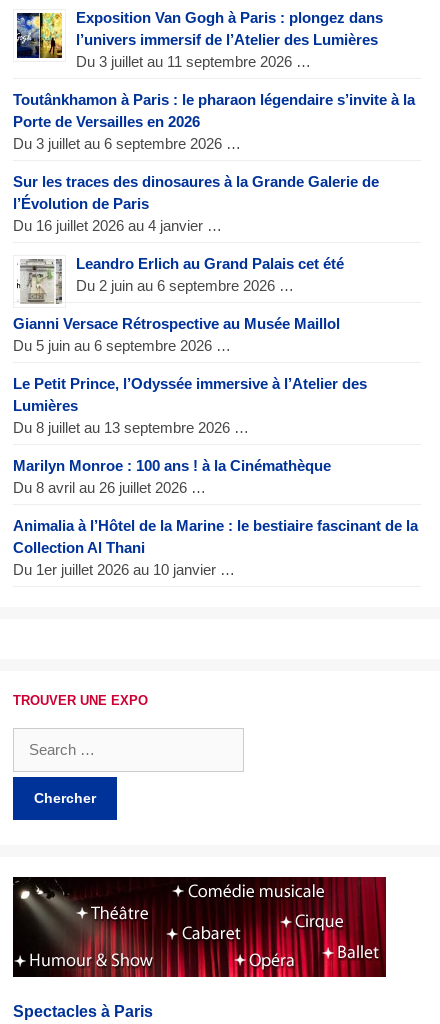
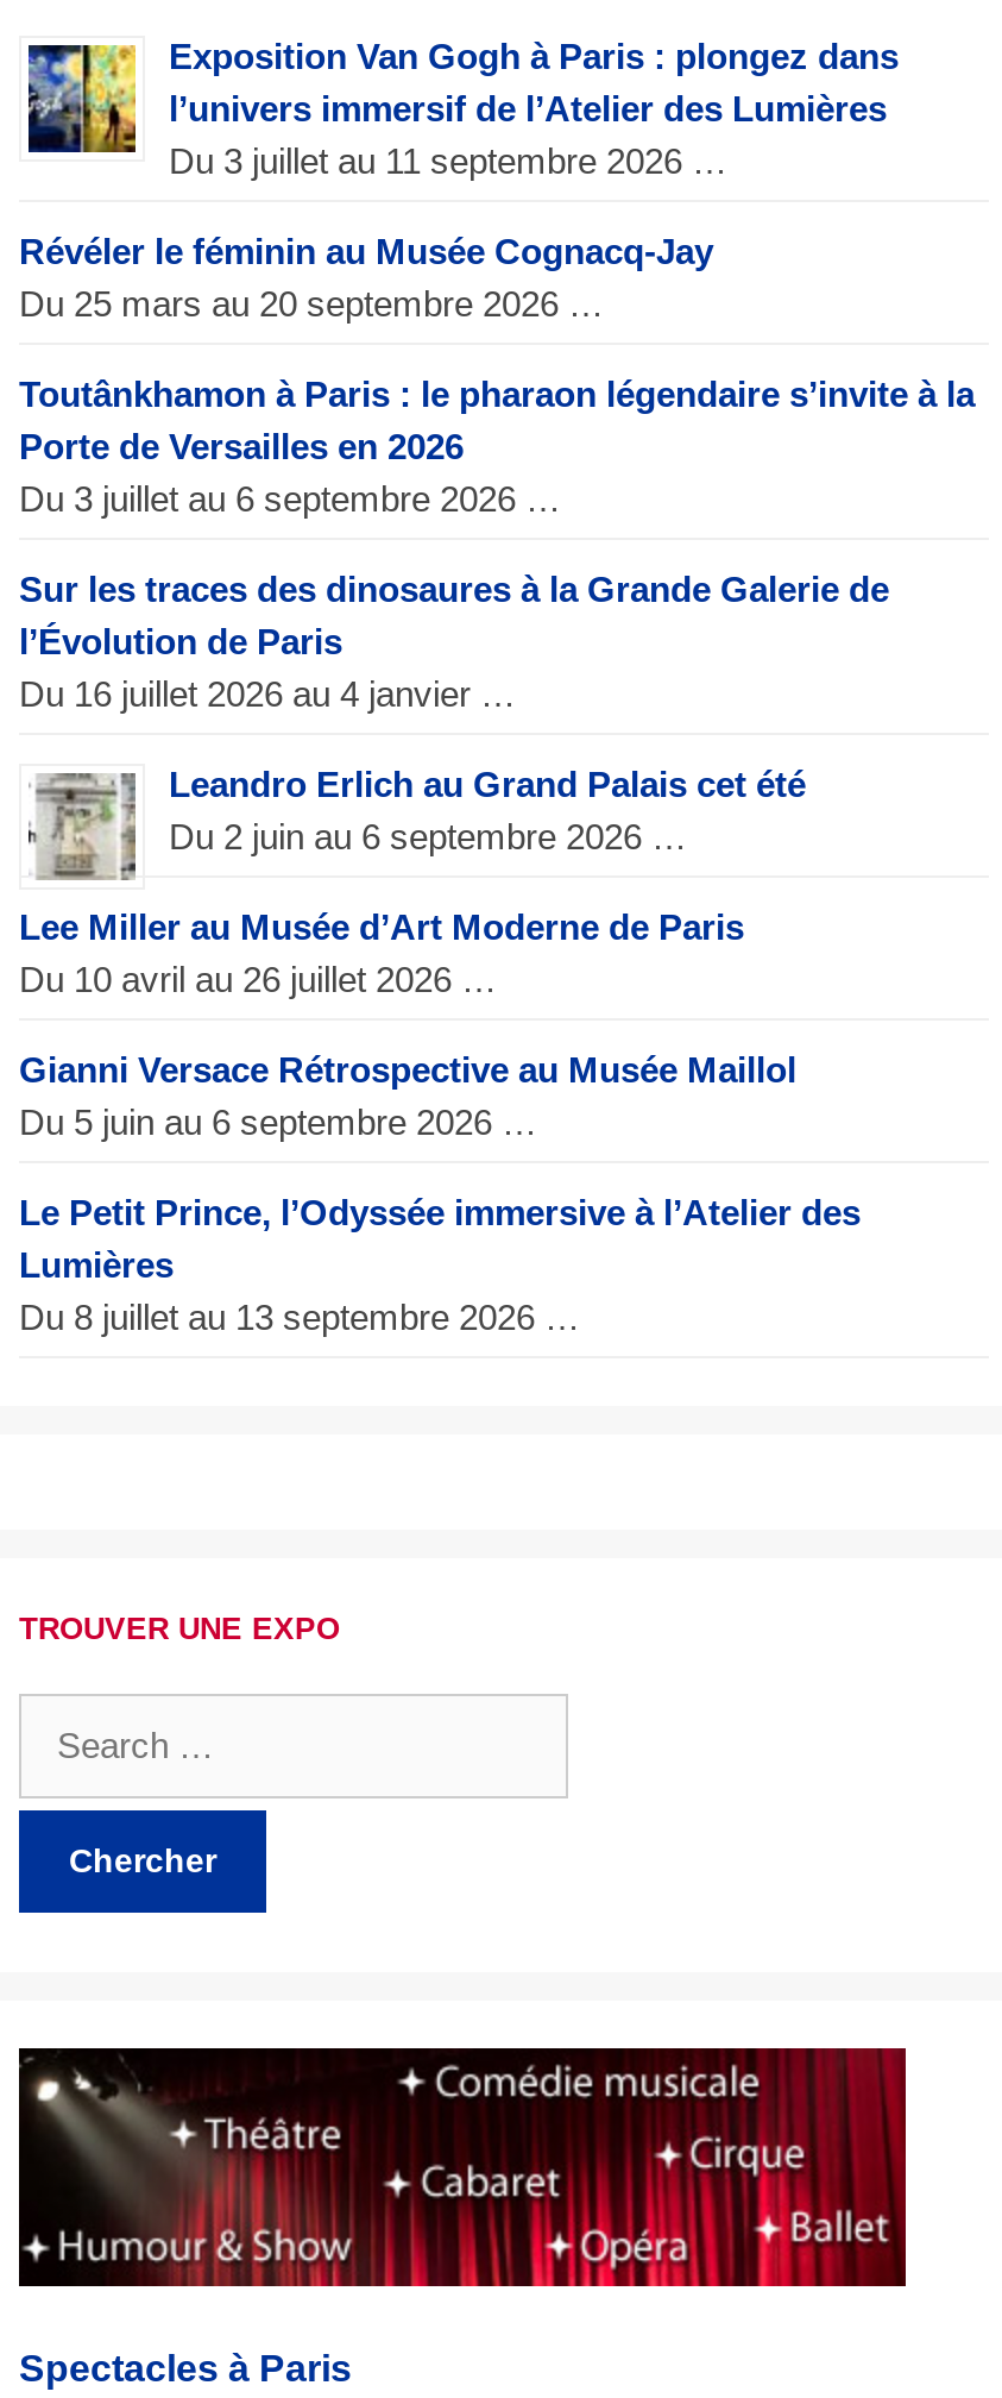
+ Révéler le féminin au Musée Cognacq-Jay
+ Du 25 mars au 20 septembre 2026 …

moved down: [image] | Toutânkhamon à Paris : le pharaon légendaire s’invite à la | Porte de Versailles en 2026 | ... | Leandro Erlich au Grand Palais cet été | Du 2 juin au 6 septembre 2026 …

+ Lee Miller au Musée d’Art Moderne de Paris
+ Du 10 avril au 26 juillet 2026 …

moved down: Gianni Versace Rétrospective au Musée Maillol | Du 5 juin au 6 septembre 2026 … | Le Petit Prince, l’Odyssée immersive à l’Atelier des | Lumières | Du 8 juillet au 13 septembre 2026 …

- Marilyn Monroe : 100 ans ! à la Cinémathèque
- Du 8 avril au 26 juillet 2026 …
- Animalia à l’Hôtel de la Marine : le bestiaire fascinant de la
- Collection Al Thani
- Du 1er juillet 2026 au 10 janvier …
